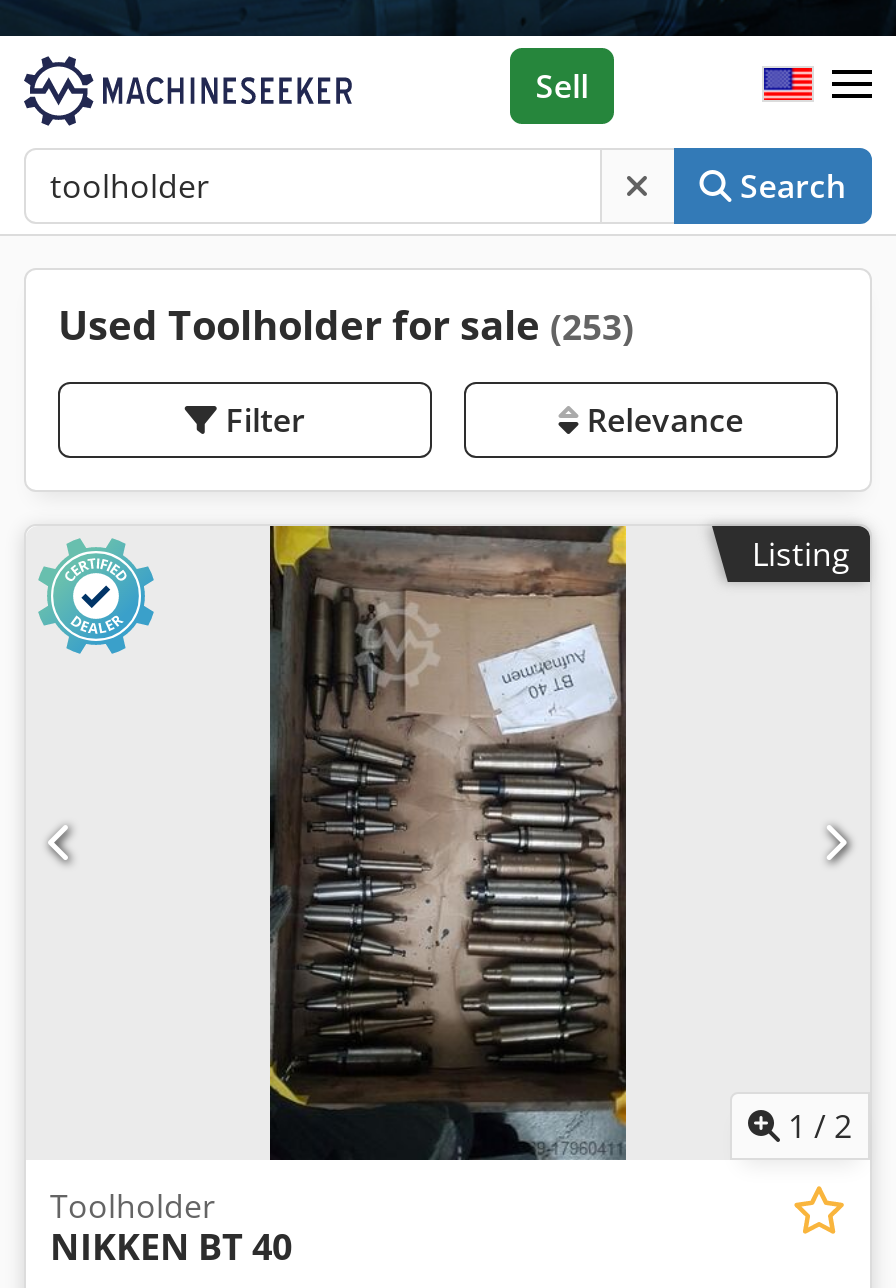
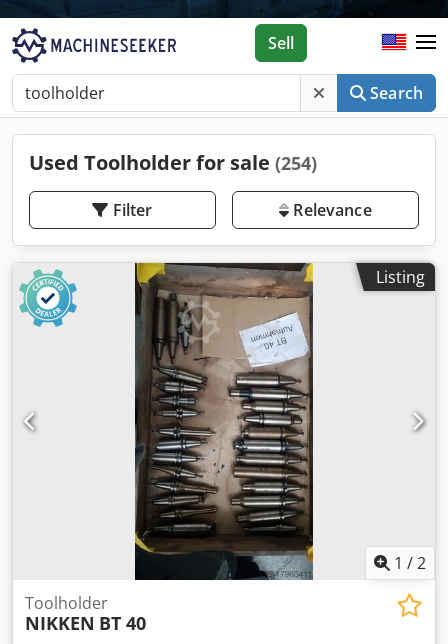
- Used Toolholder for sale (253)
+ Used Toolholder for sale (254)
